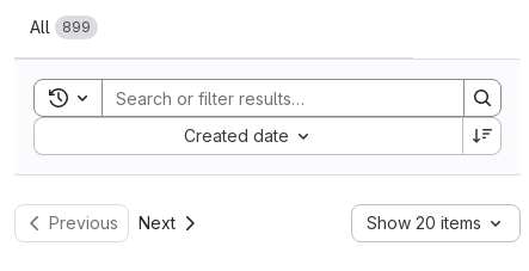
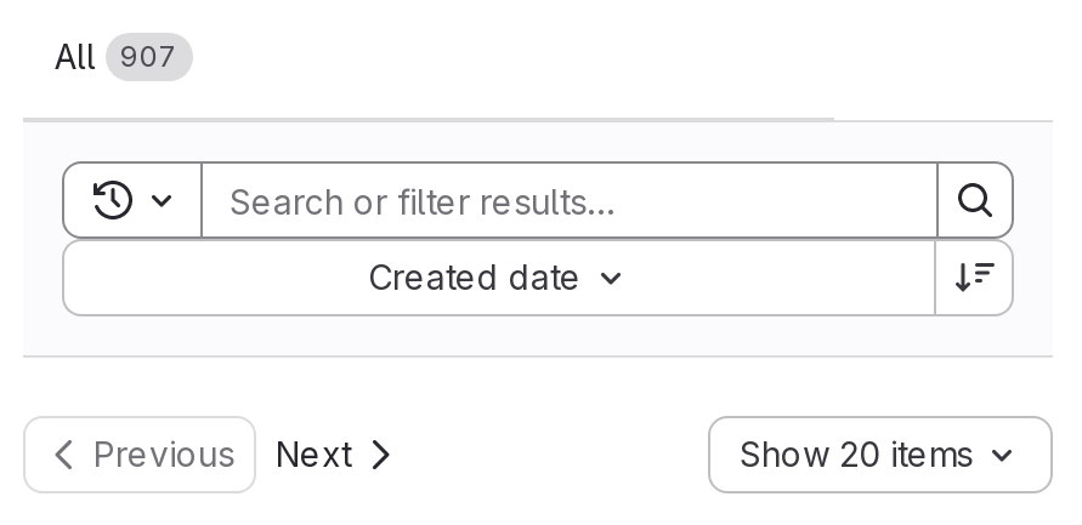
- All 899
+ All 907
